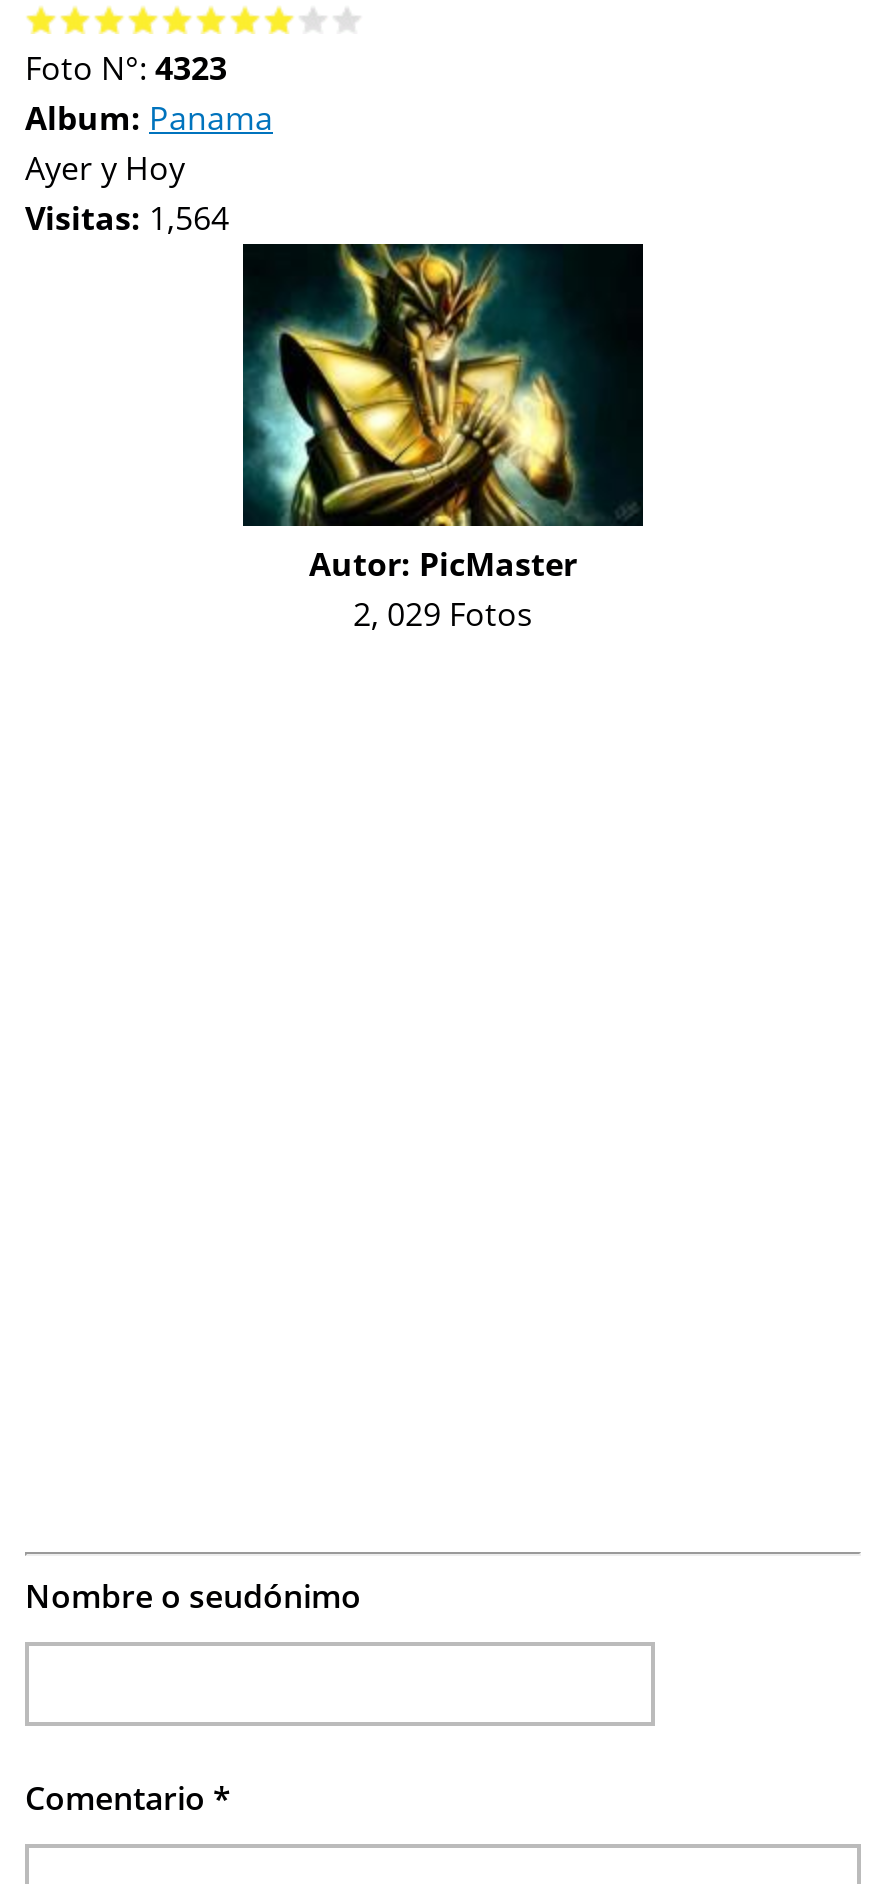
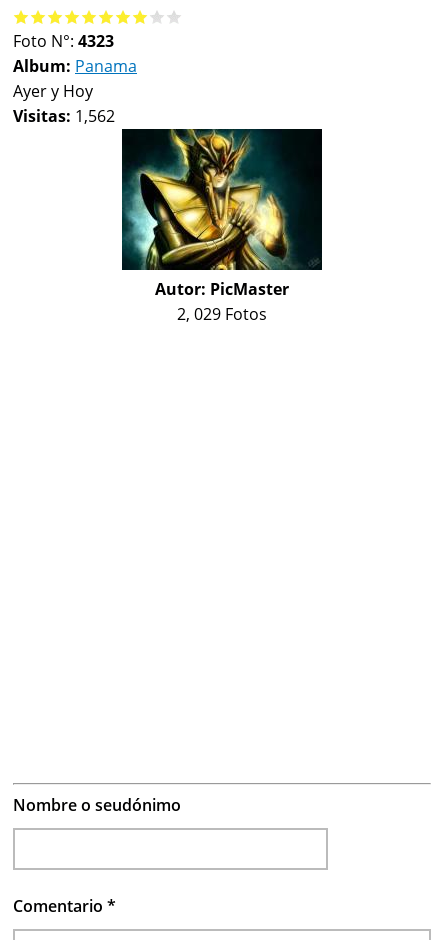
- Visitas: 1,564
+ Visitas: 1,562
